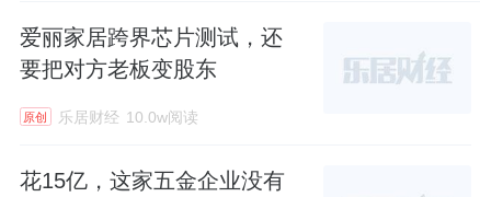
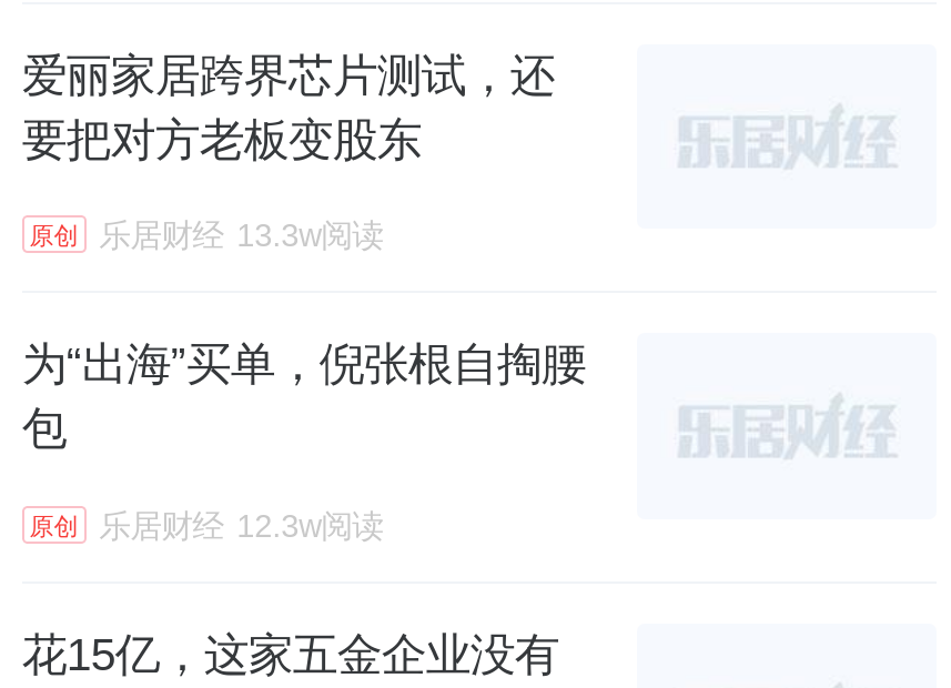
- 乐居财经 10.0w阅读
+ 乐居财经 13.3w阅读
+ 为“出海”买单，倪张根自掏腰
+ 包
+ 原创
+ 乐居财经 12.3w阅读
